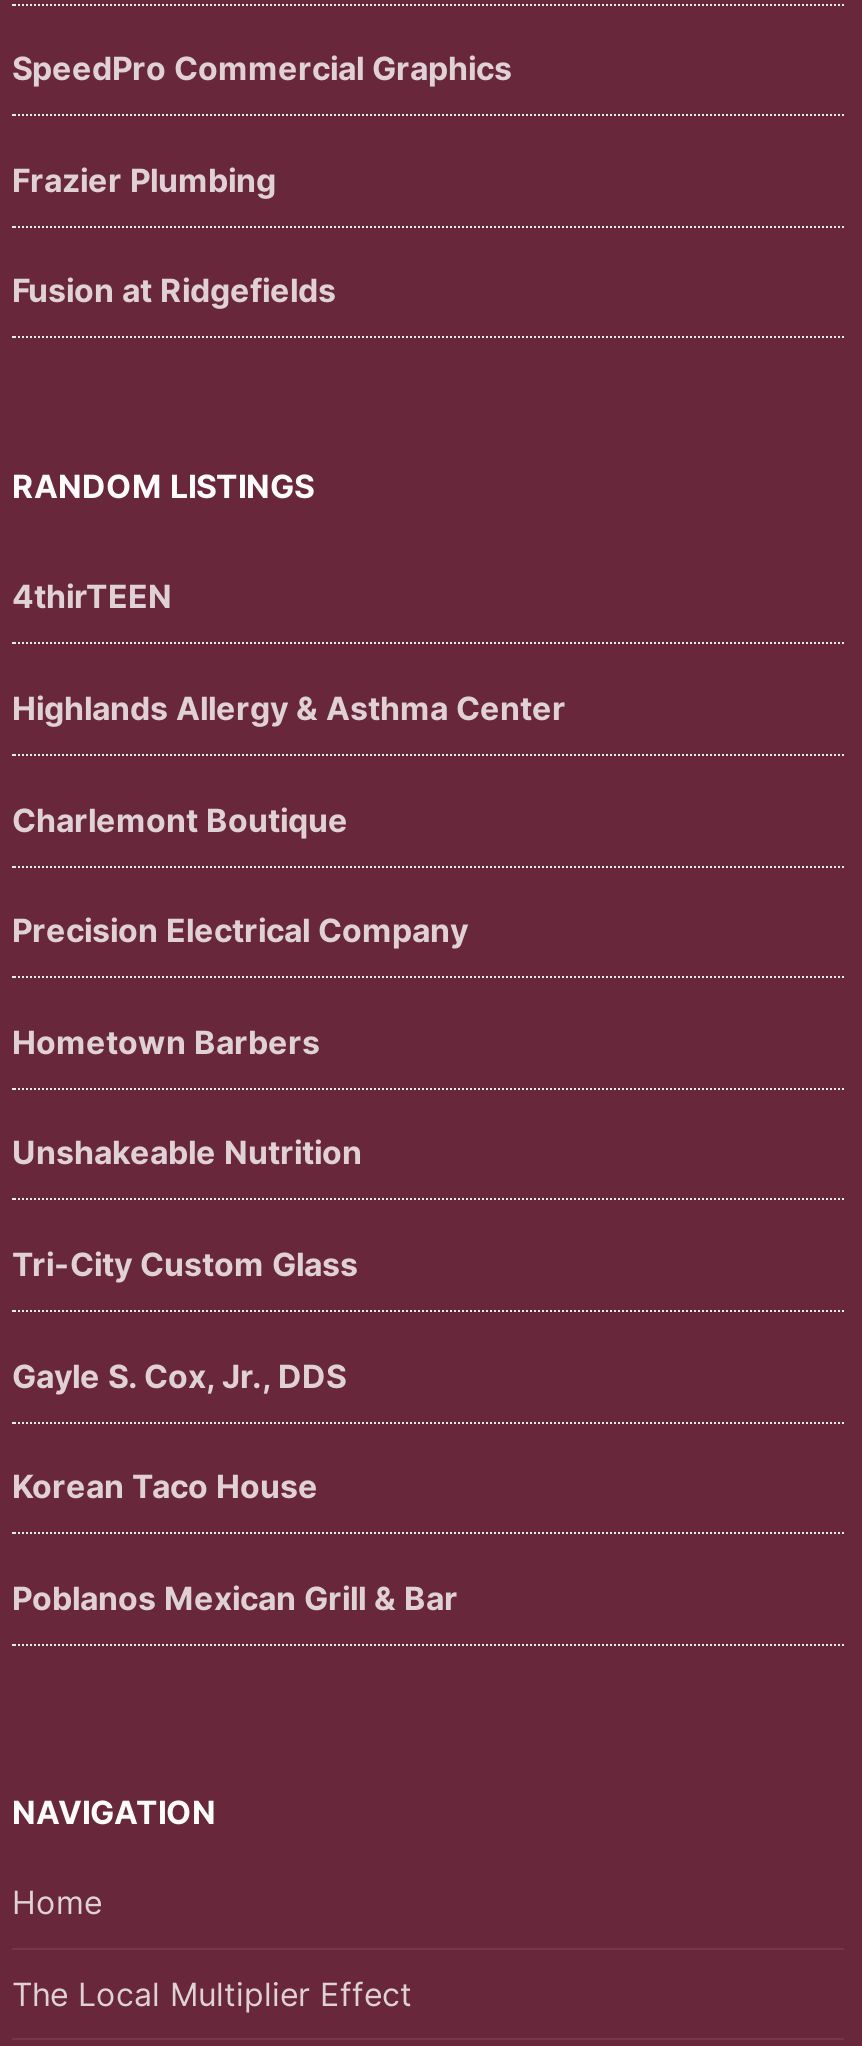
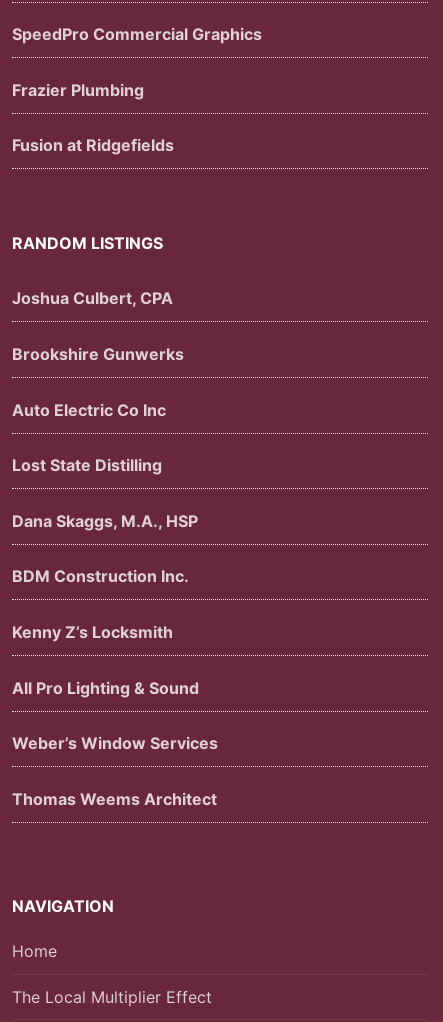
- 4thirTEEN
+ Joshua Culbert, CPA

- Highlands Allergy & Asthma Center
+ Brookshire Gunwerks

- Charlemont Boutique
+ Auto Electric Co Inc

- Precision Electrical Company
+ Lost State Distilling

- Hometown Barbers
+ Dana Skaggs, M.A., HSP

- Unshakeable Nutrition
+ BDM Construction Inc.

- Tri-City Custom Glass
+ Kenny Z’s Locksmith

- Gayle S. Cox, Jr., DDS
+ All Pro Lighting & Sound

- Korean Taco House
+ Weber’s Window Services

- Poblanos Mexican Grill & Bar
+ Thomas Weems Architect
